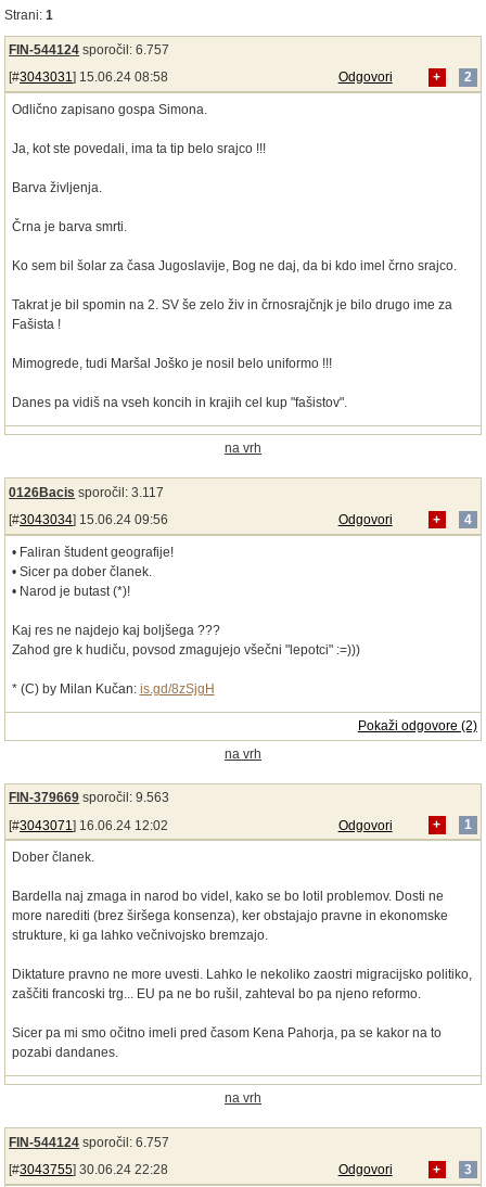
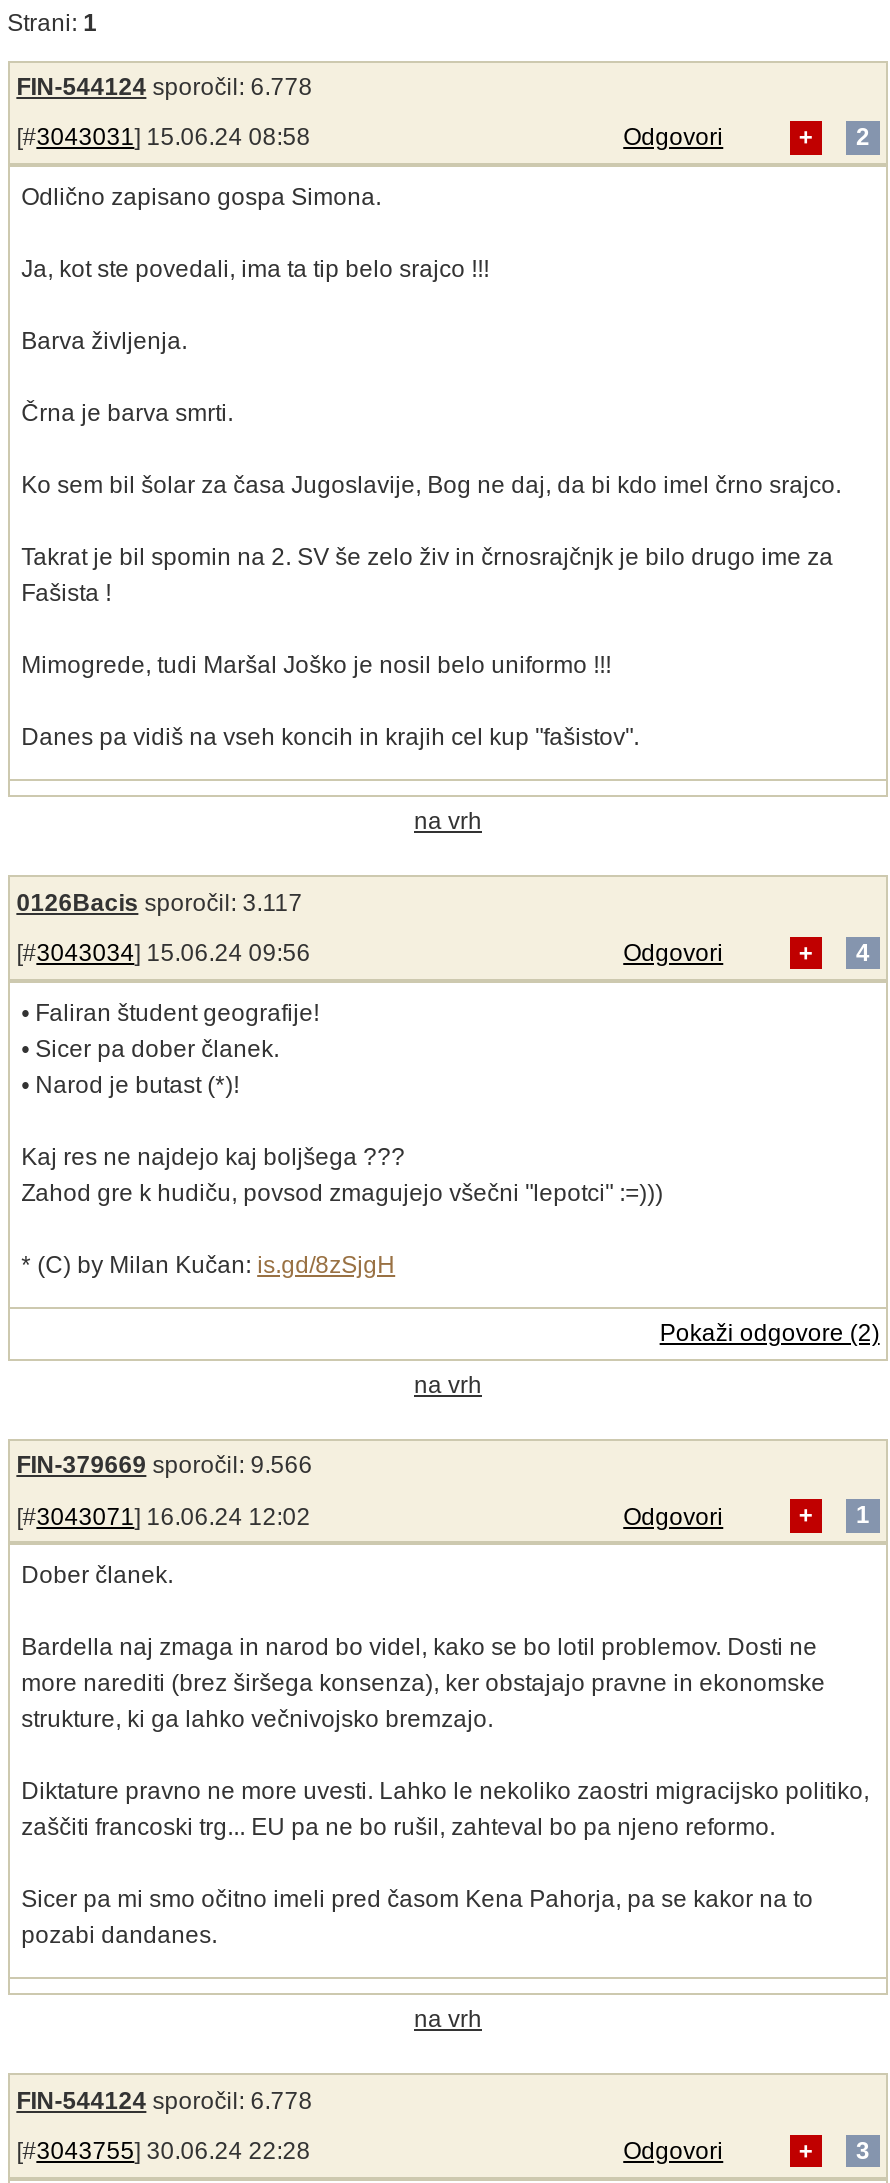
- FIN-544124 sporočil: 6.757
+ FIN-544124 sporočil: 6.778

- FIN-379669 sporočil: 9.563
+ FIN-379669 sporočil: 9.566

- FIN-544124 sporočil: 6.757
+ FIN-544124 sporočil: 6.778
